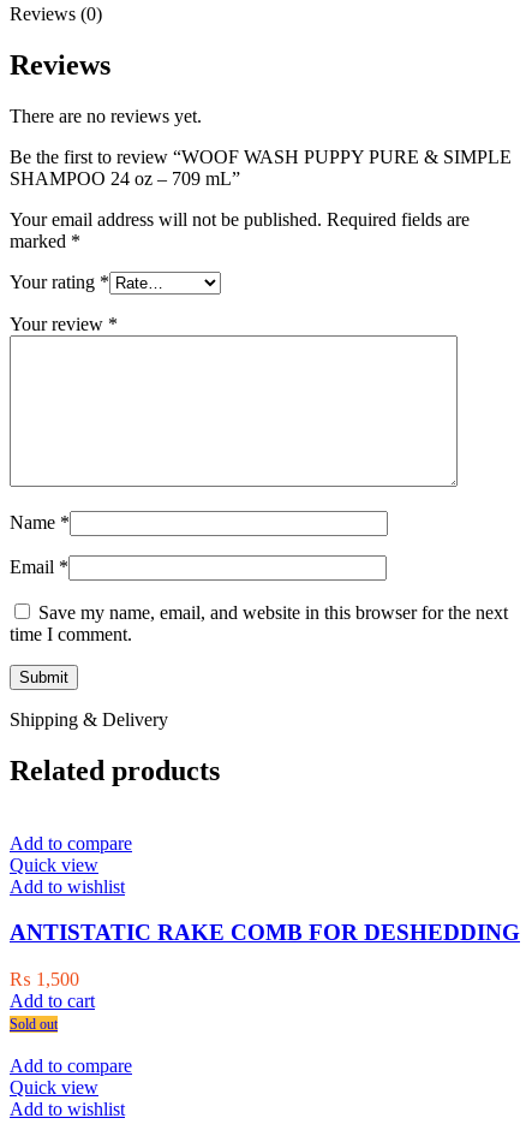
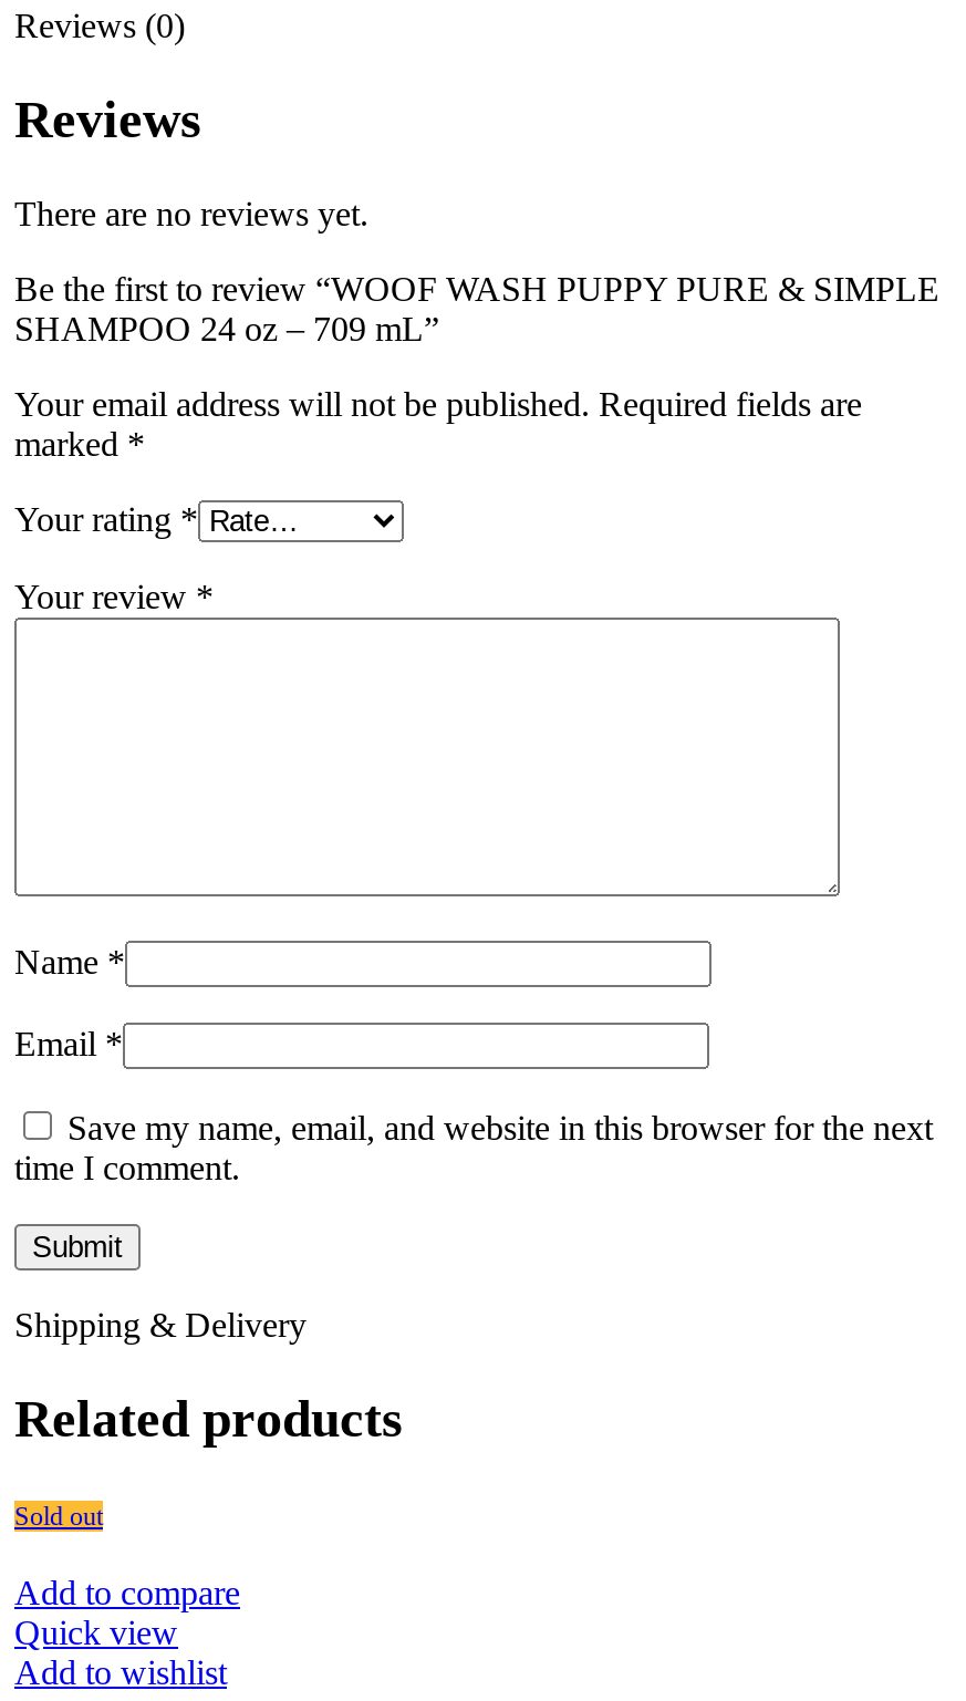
- Add to compare
- Quick view
- Add to wishlist
- ANTISTATIC RAKE COMB FOR DESHEDDING
- ₨ 1,500
- Add to cart
